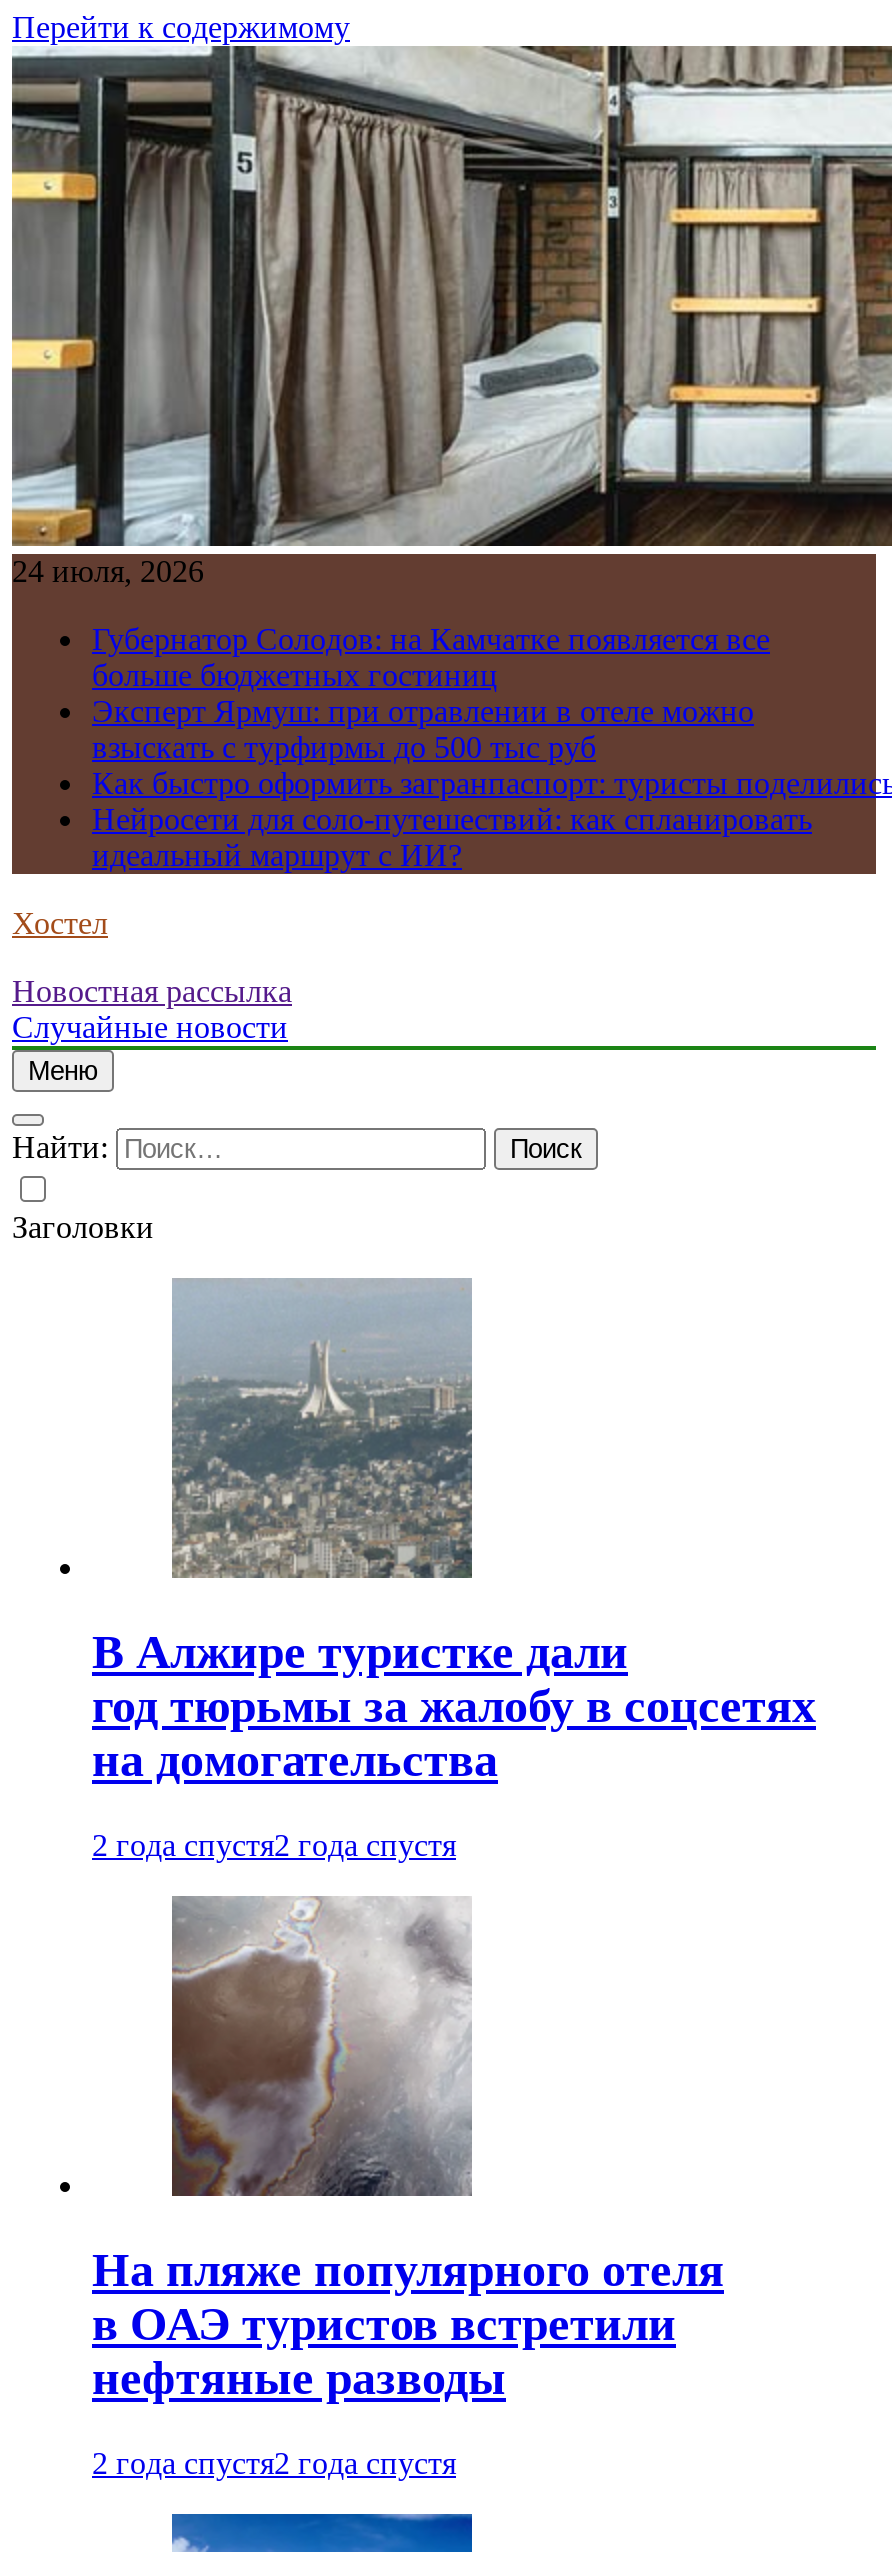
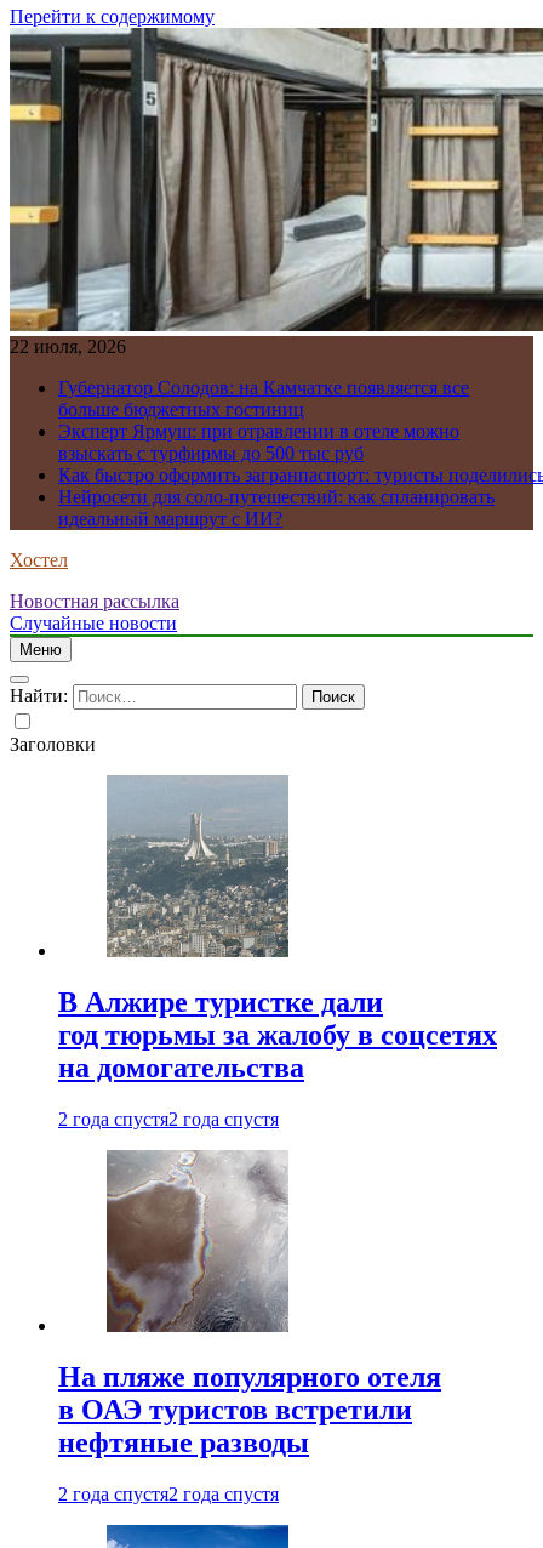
- 24 июля, 2026
+ 22 июля, 2026
